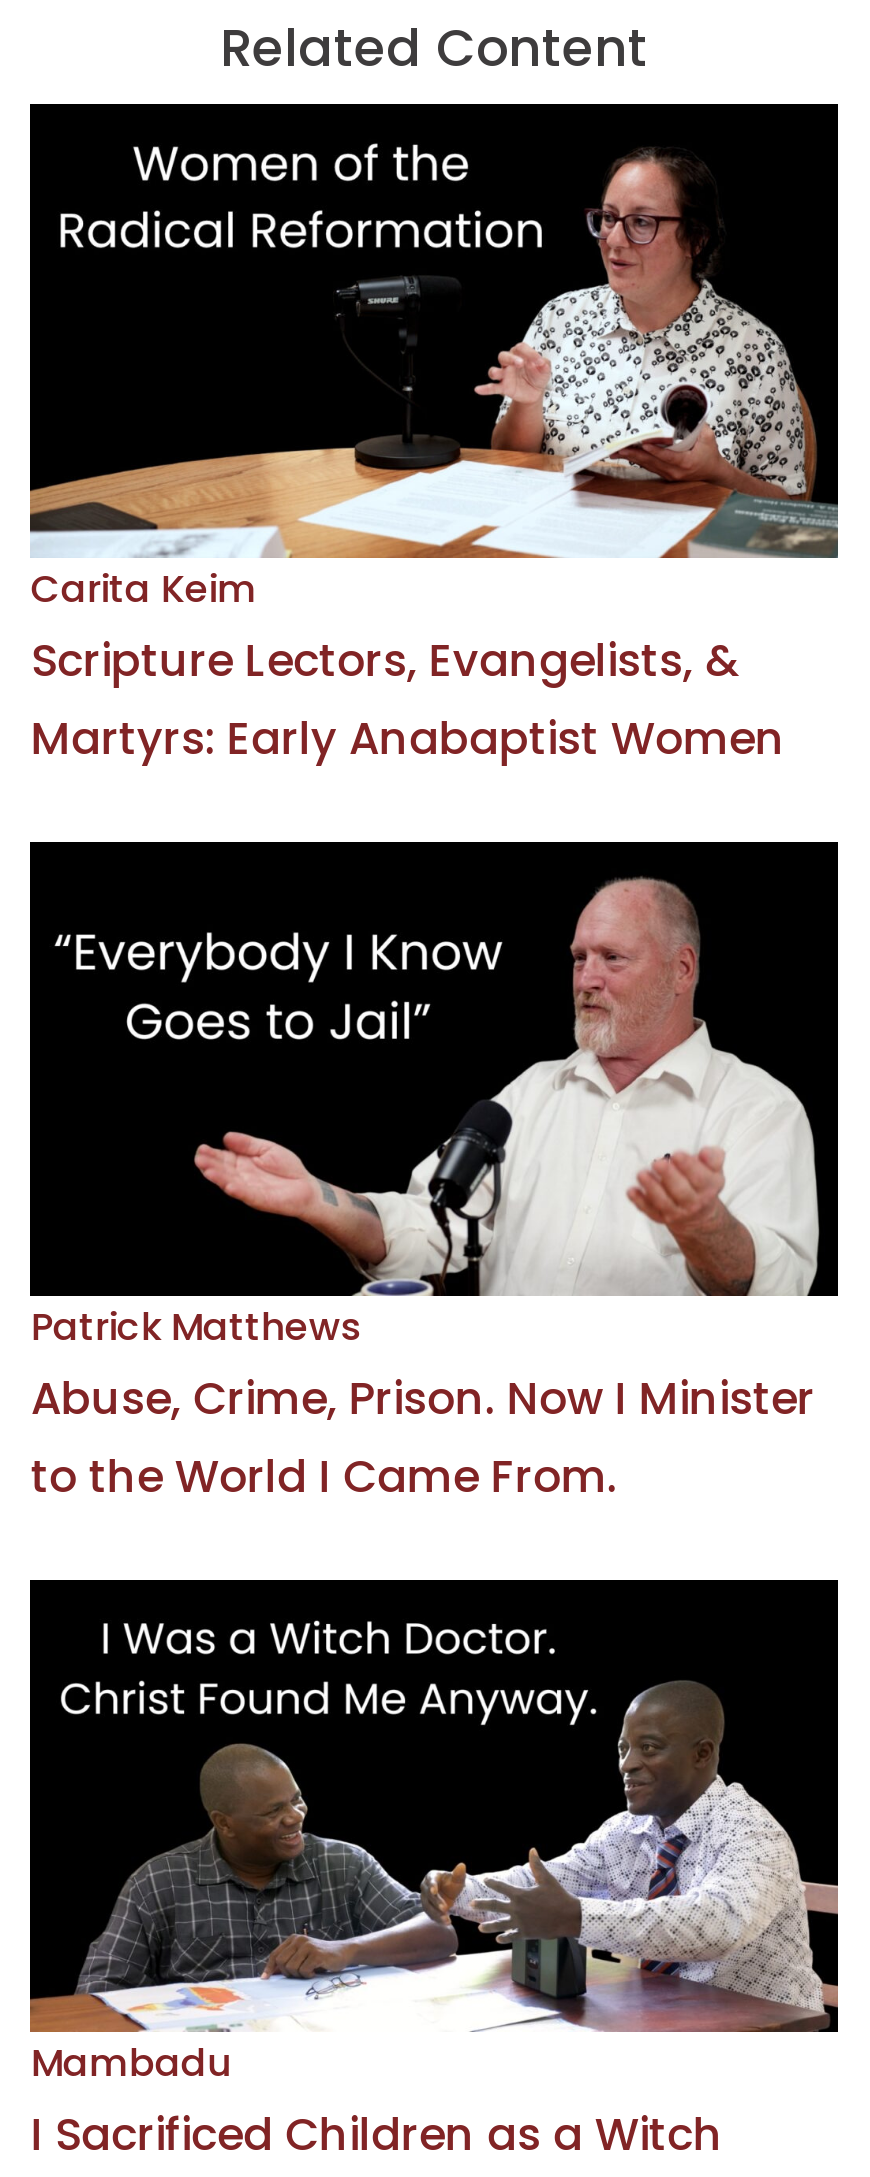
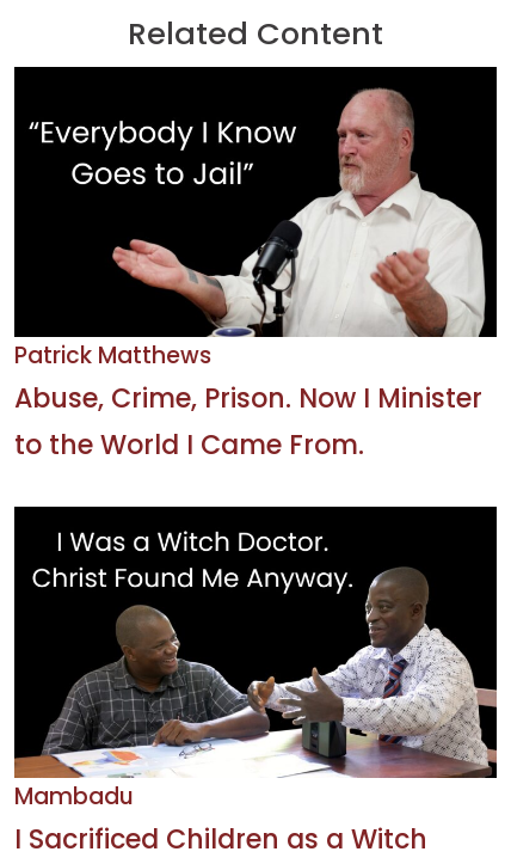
- [image]
- Carita Keim
- Scripture Lectors, Evangelists, &
- Martyrs: Early Anabaptist Women
